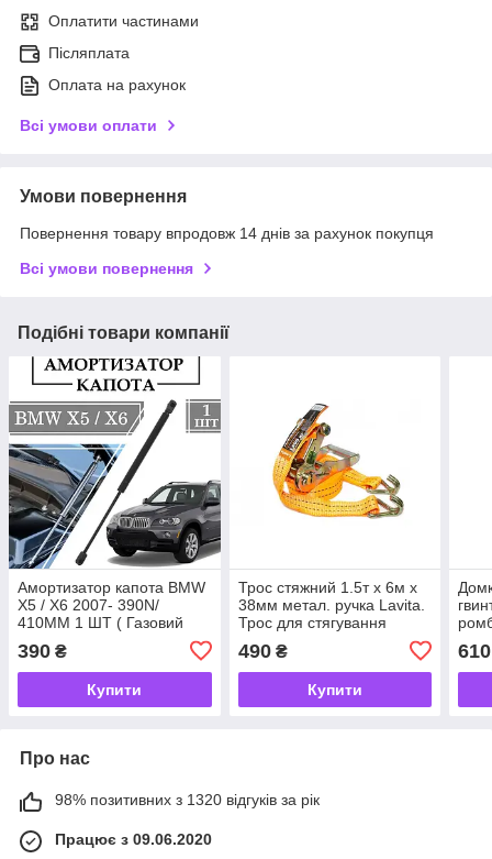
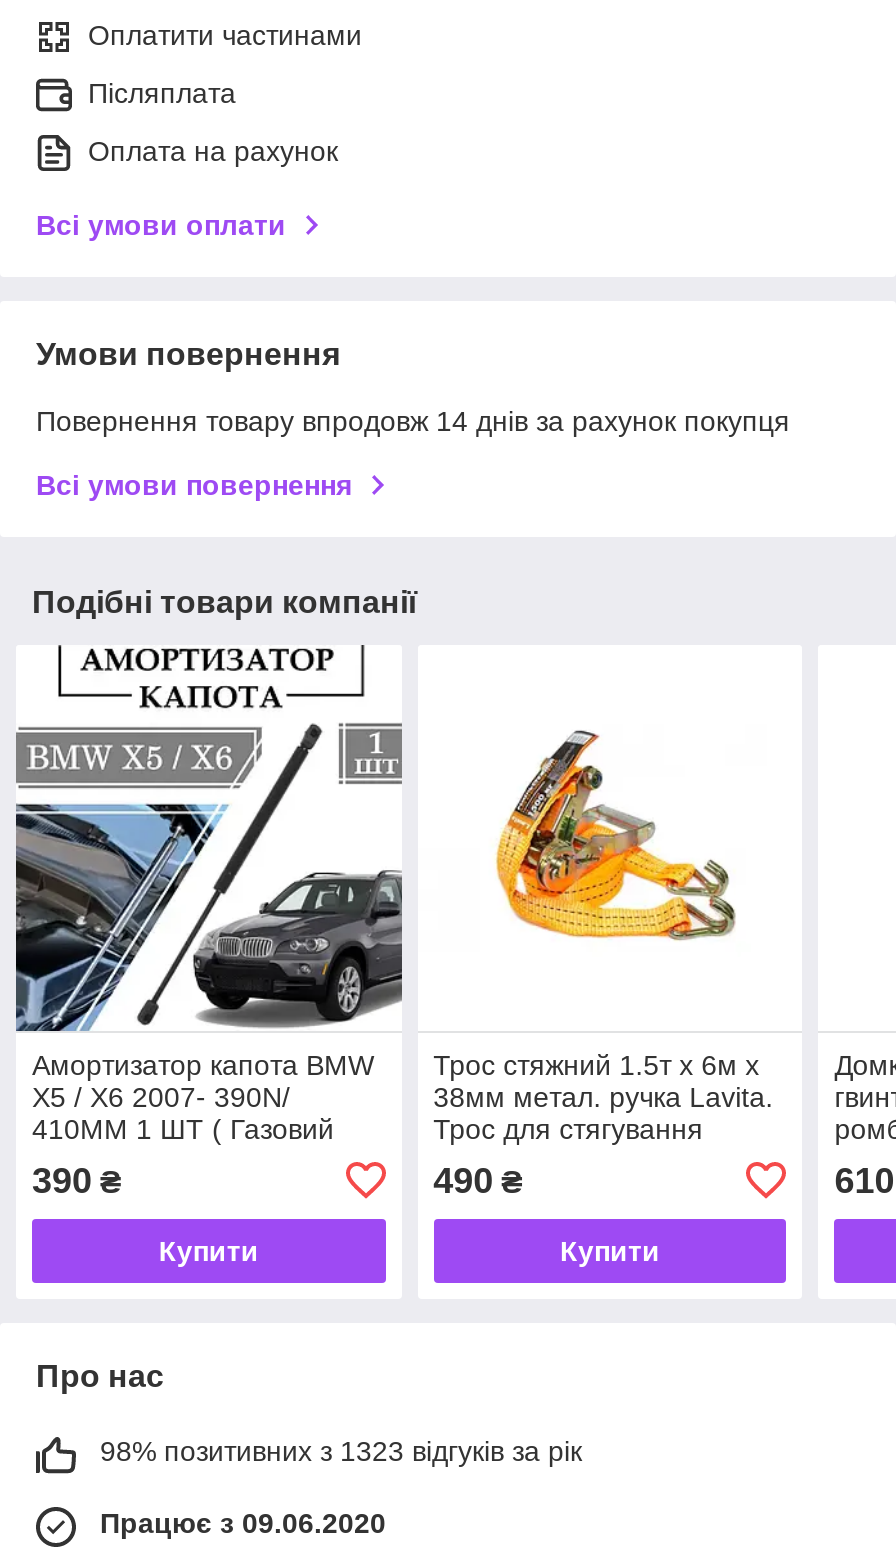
- 98% позитивних з 1320 відгуків за рік
+ 98% позитивних з 1323 відгуків за рік
